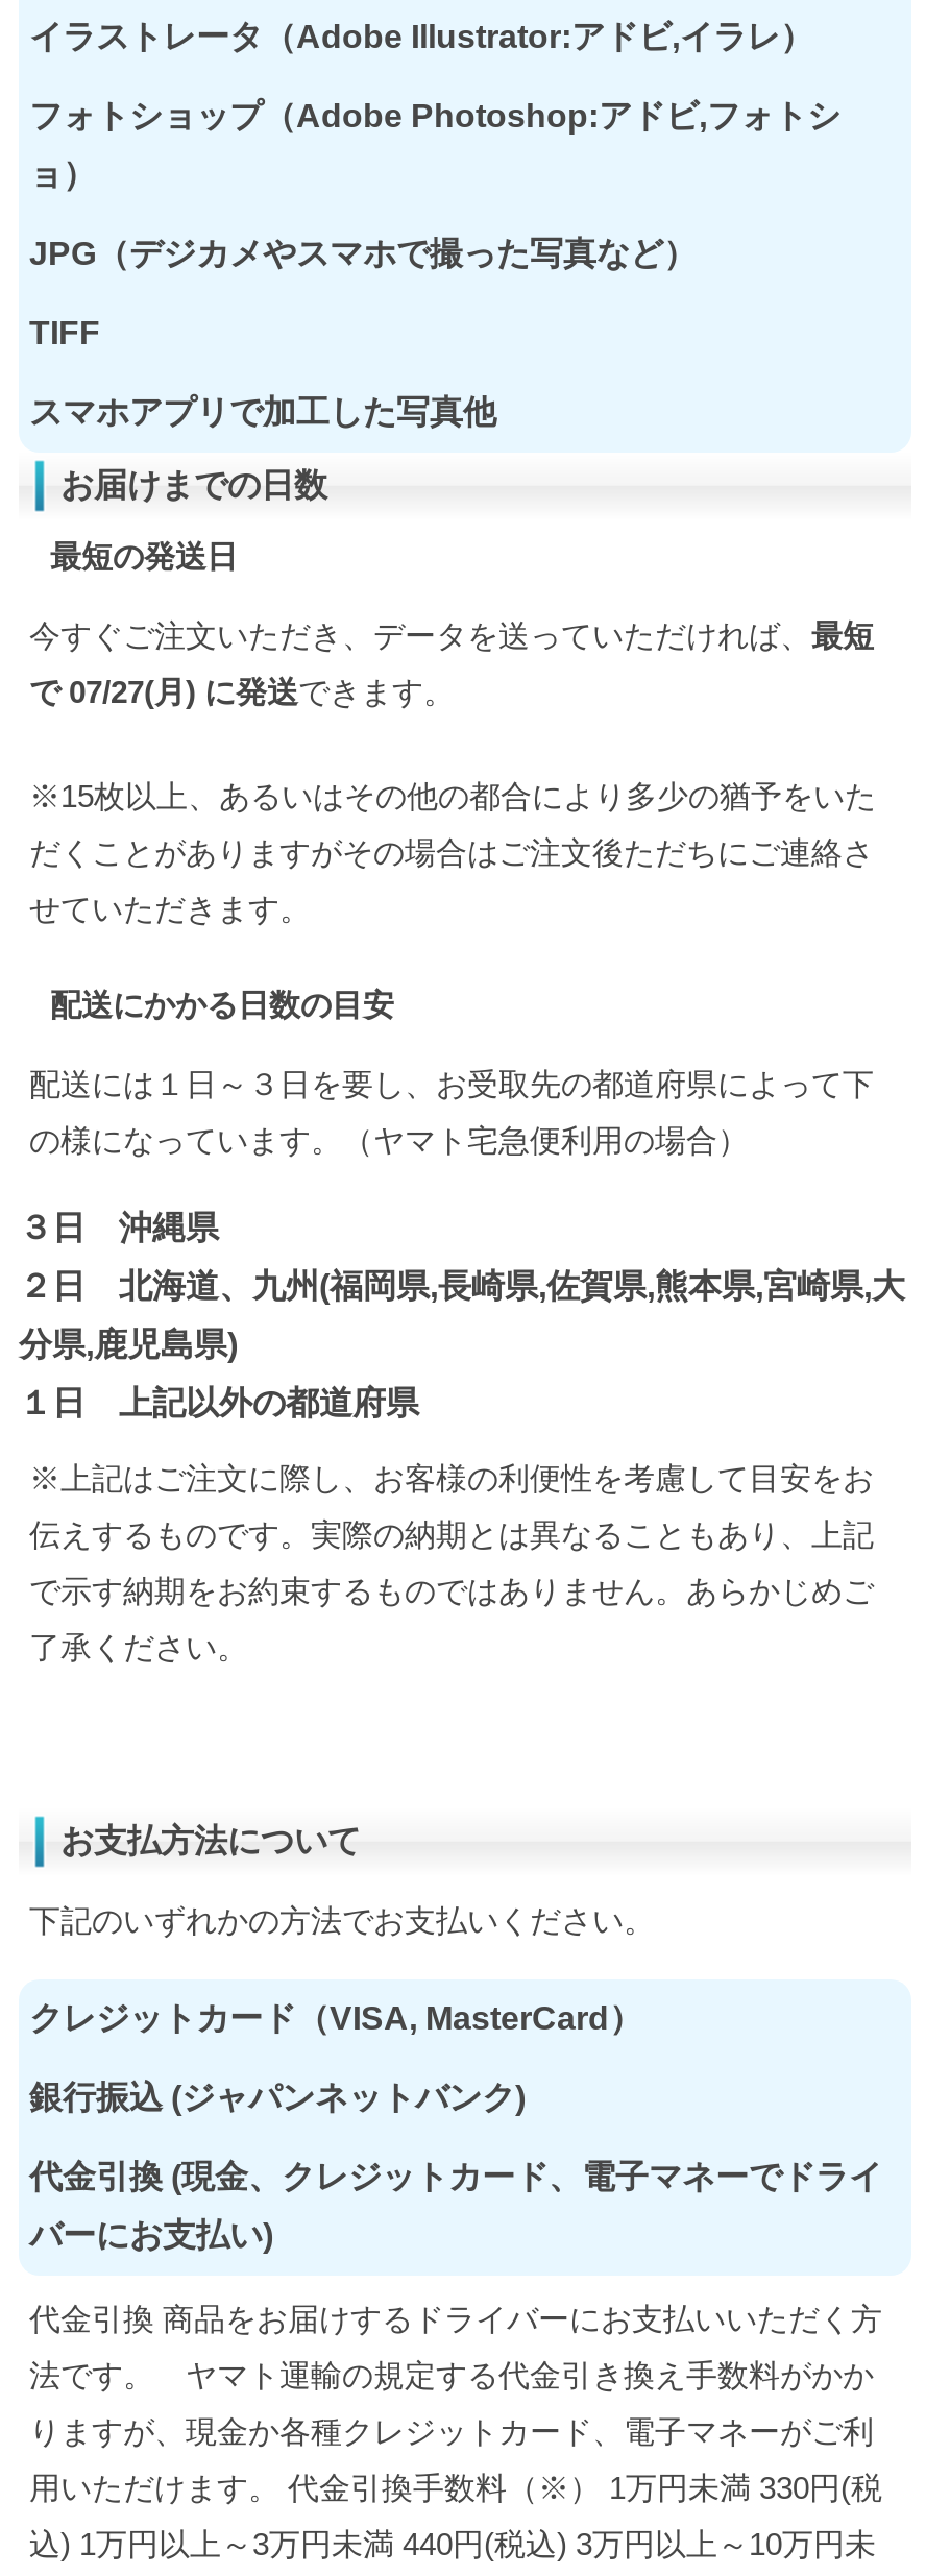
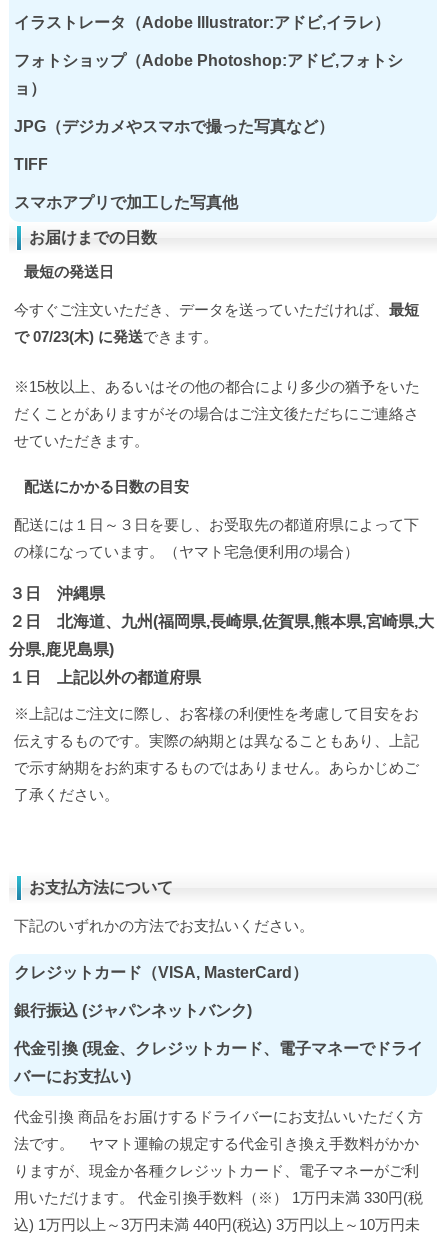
- で 07/27(月) に発送できます。
+ で 07/23(木) に発送できます。
